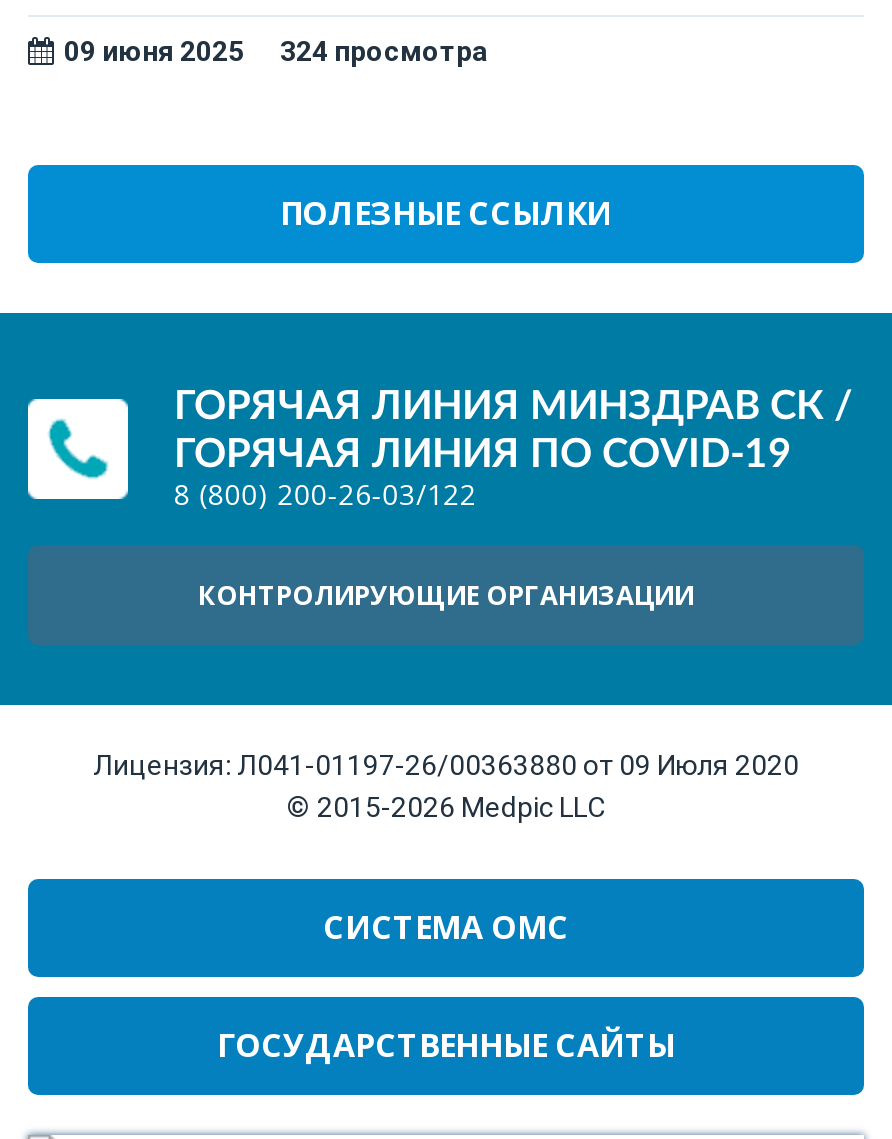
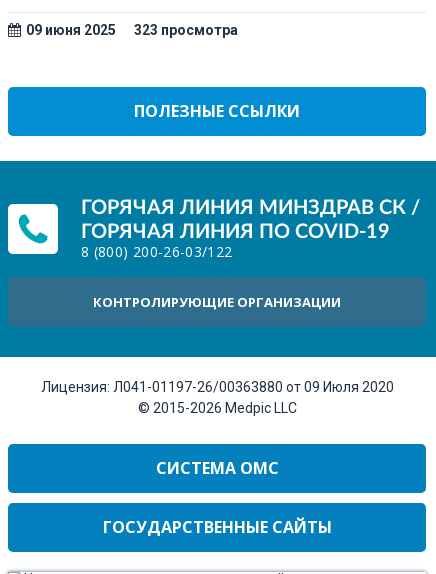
- 09 июня 2025 324 просмотрa
+ 09 июня 2025 323 просмотрa
